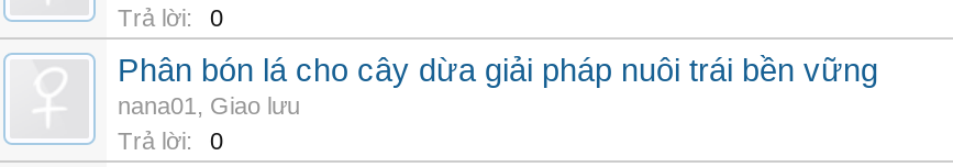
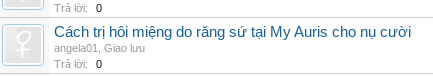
- Phân bón lá cho cây dừa giải pháp nuôi trái bền vững
- nana01, Giao lưu
+ Cách trị hôi miệng do răng sứ tại My Auris cho nụ cười
+ angela01, Giao lưu
